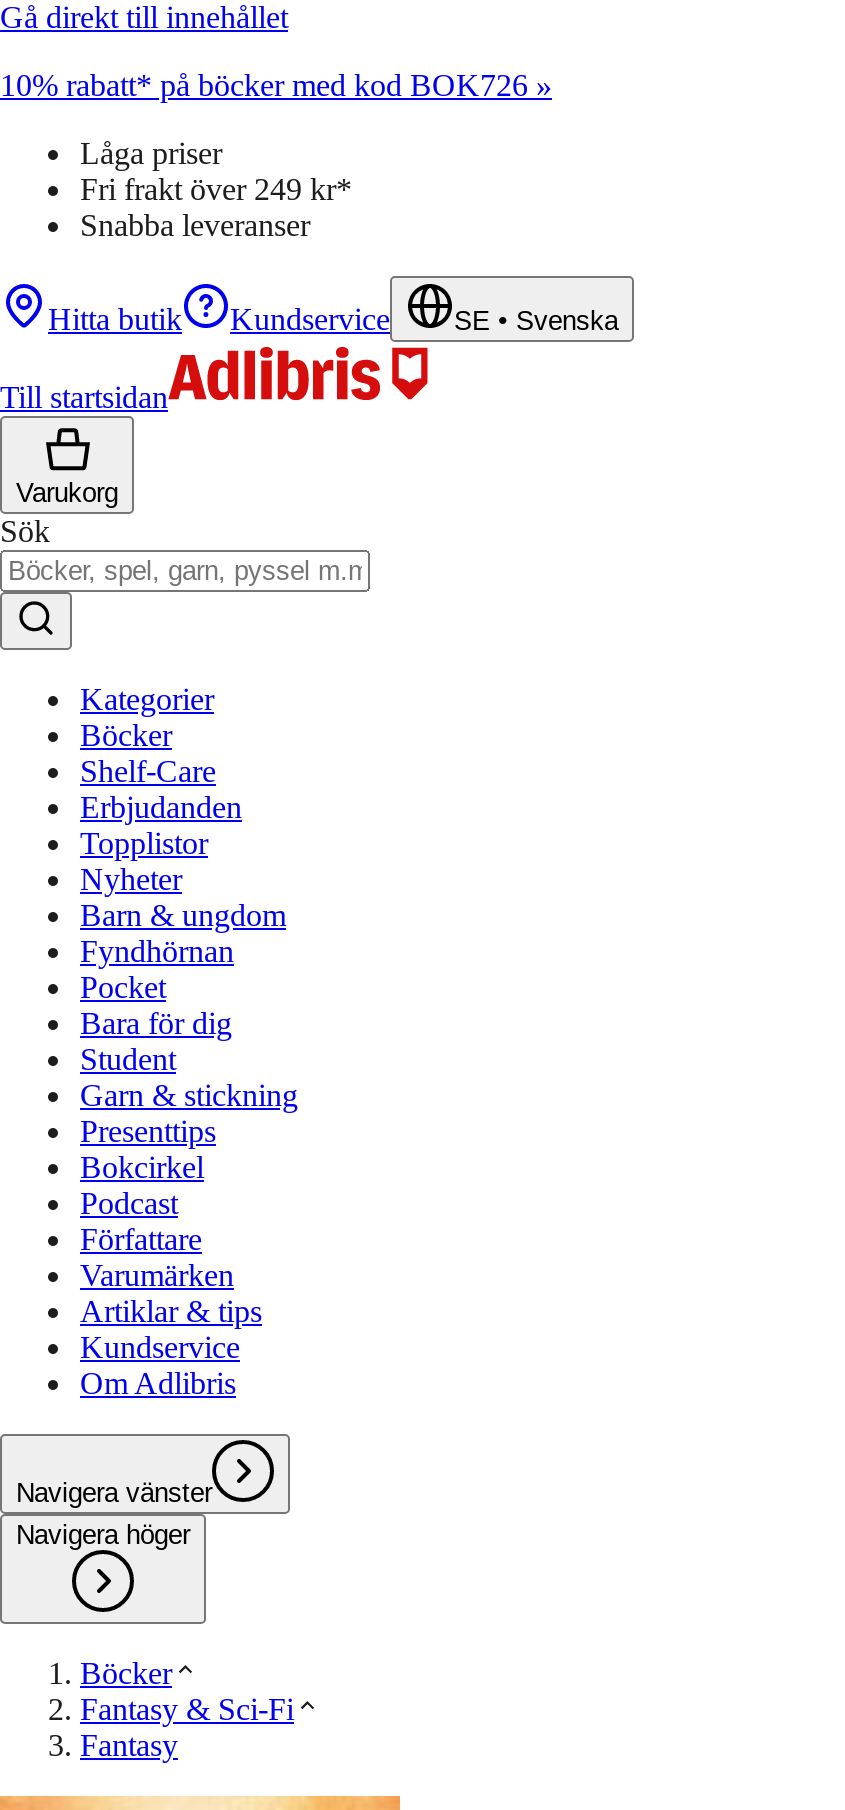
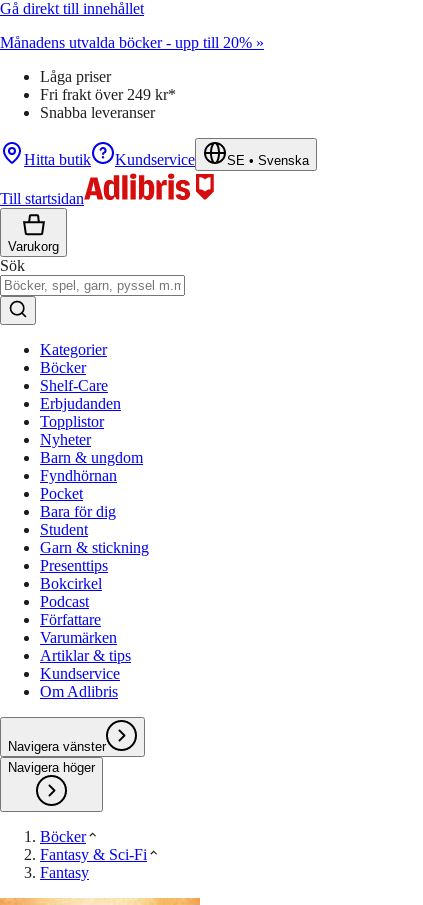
- 10% rabatt* på böcker med kod BOK726 »
+ Månadens utvalda böcker - upp till 20% »
